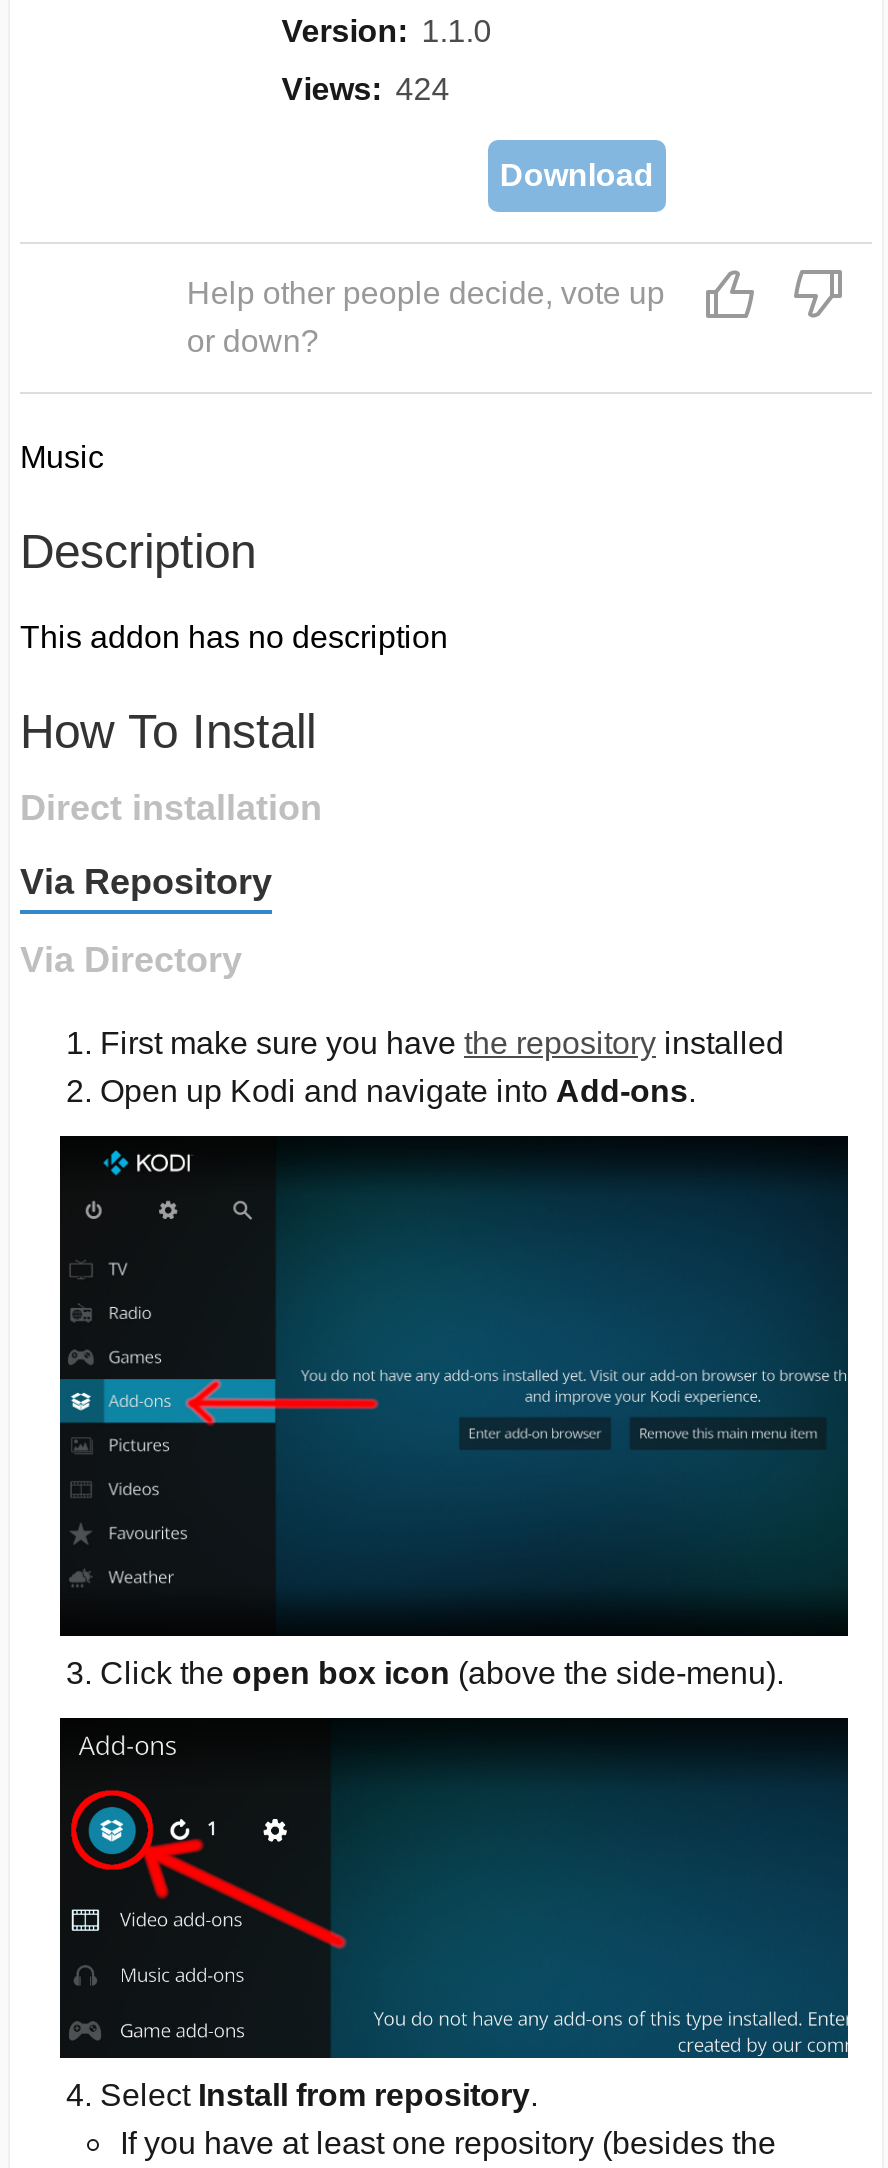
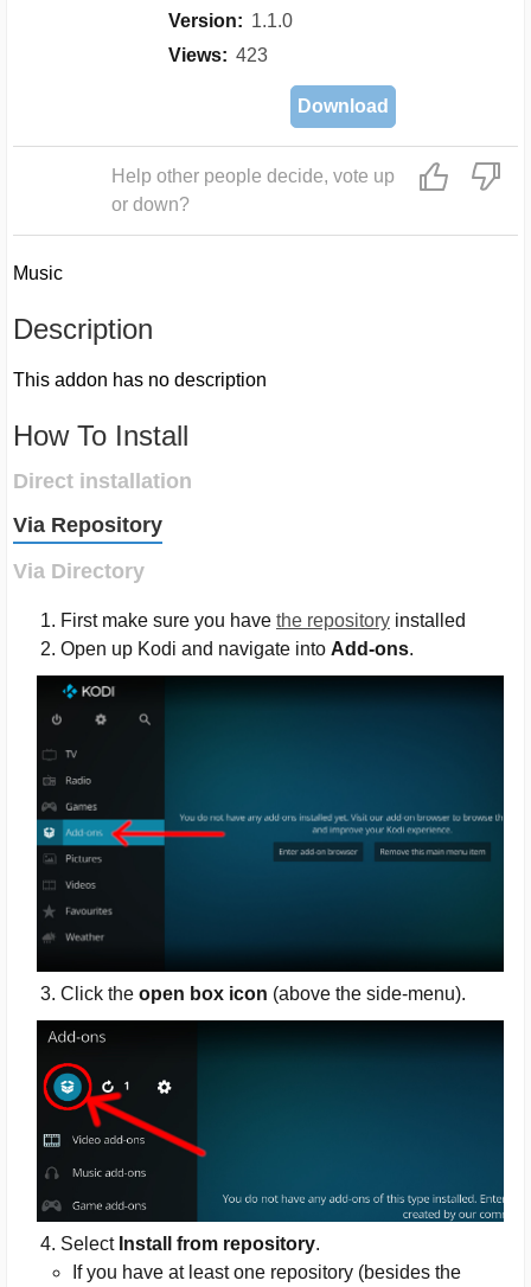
- Views: 424
+ Views: 423
